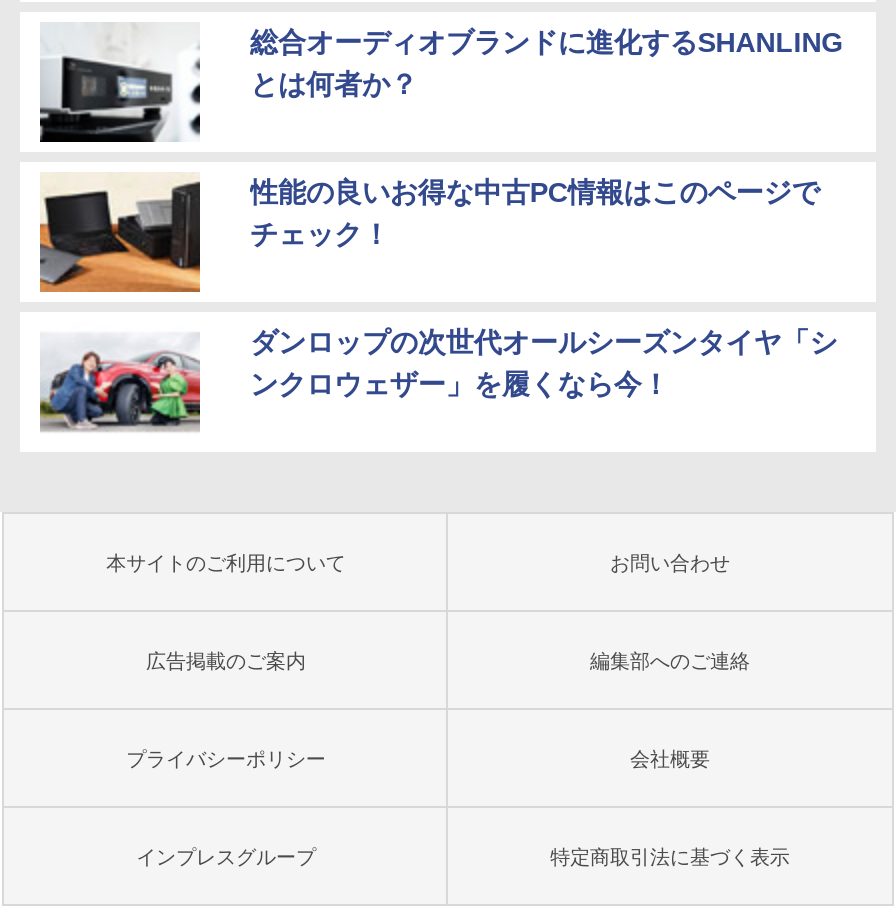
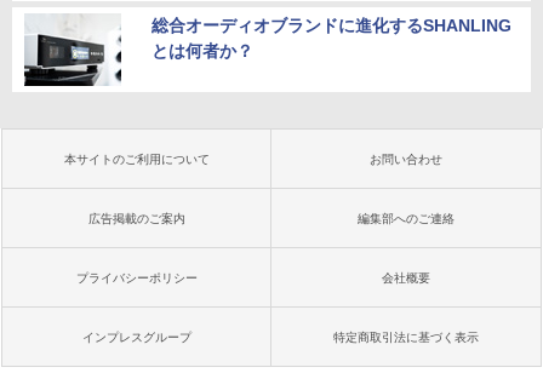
- [image]
- 性能の良いお得な中古PC情報はこのページで
- チェック！
- ダンロップの次世代オールシーズンタイヤ「シ
- ンクロウェザー」を履くなら今！

- [image]
